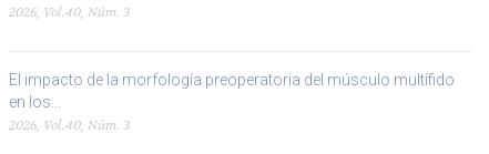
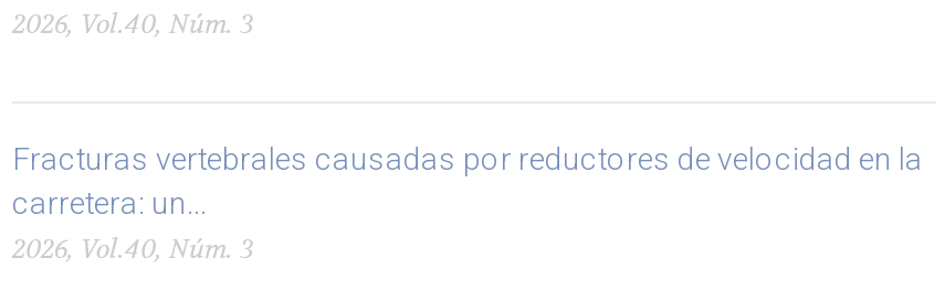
- El impacto de la morfología preoperatoria del músculo multífido
- en los...
+ Fracturas vertebrales causadas por reductores de velocidad en la
+ carretera: un...
